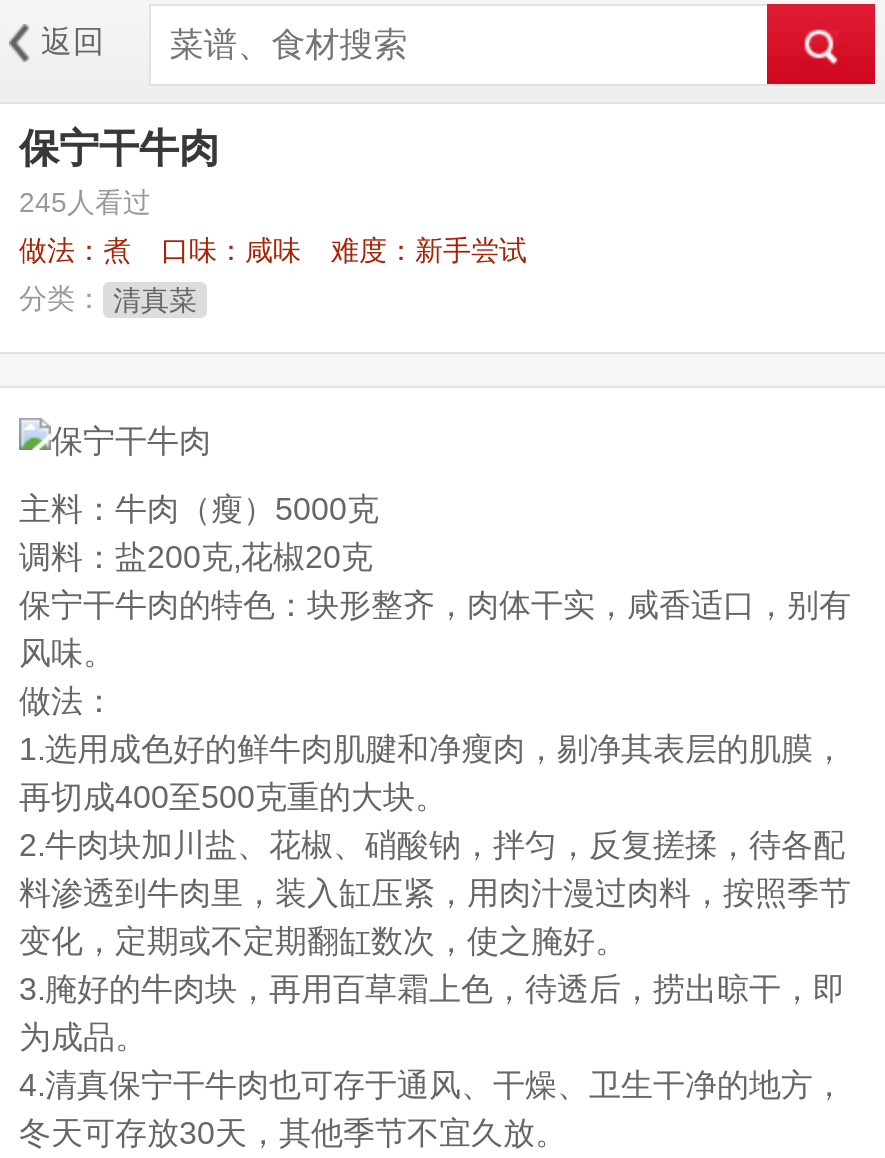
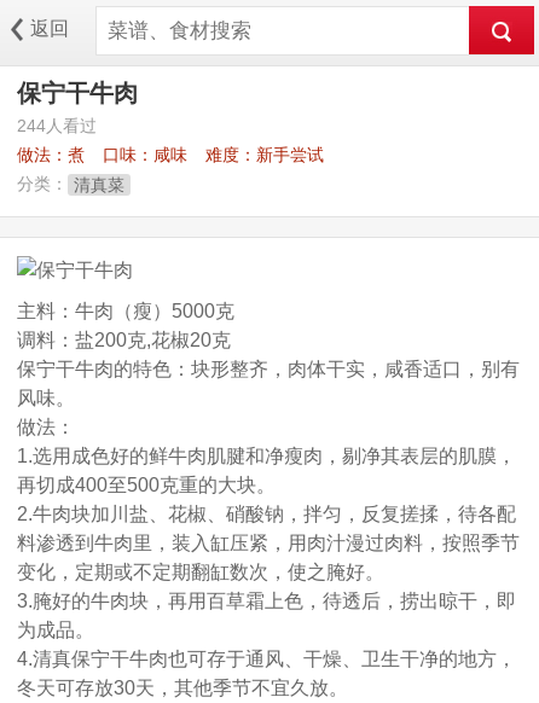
- 245人看过
+ 244人看过
